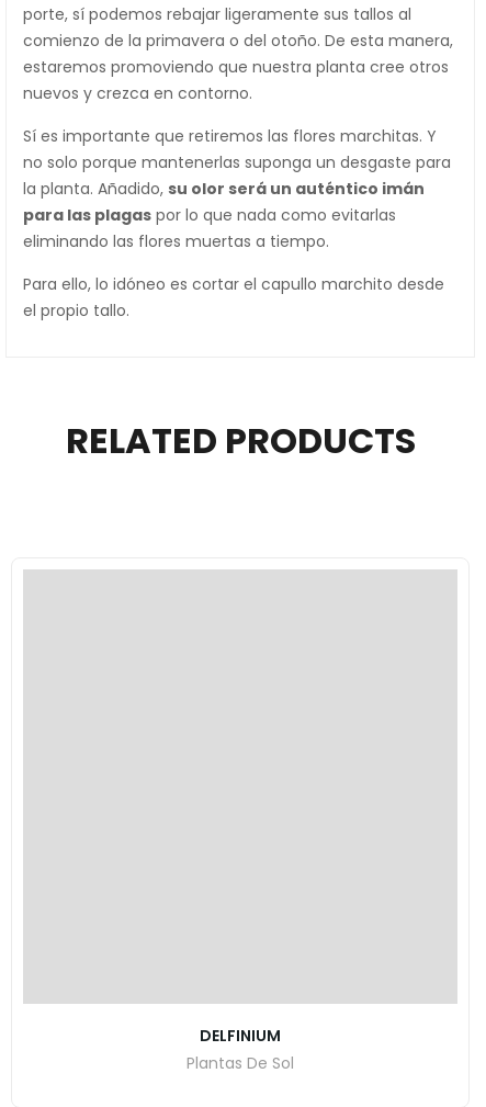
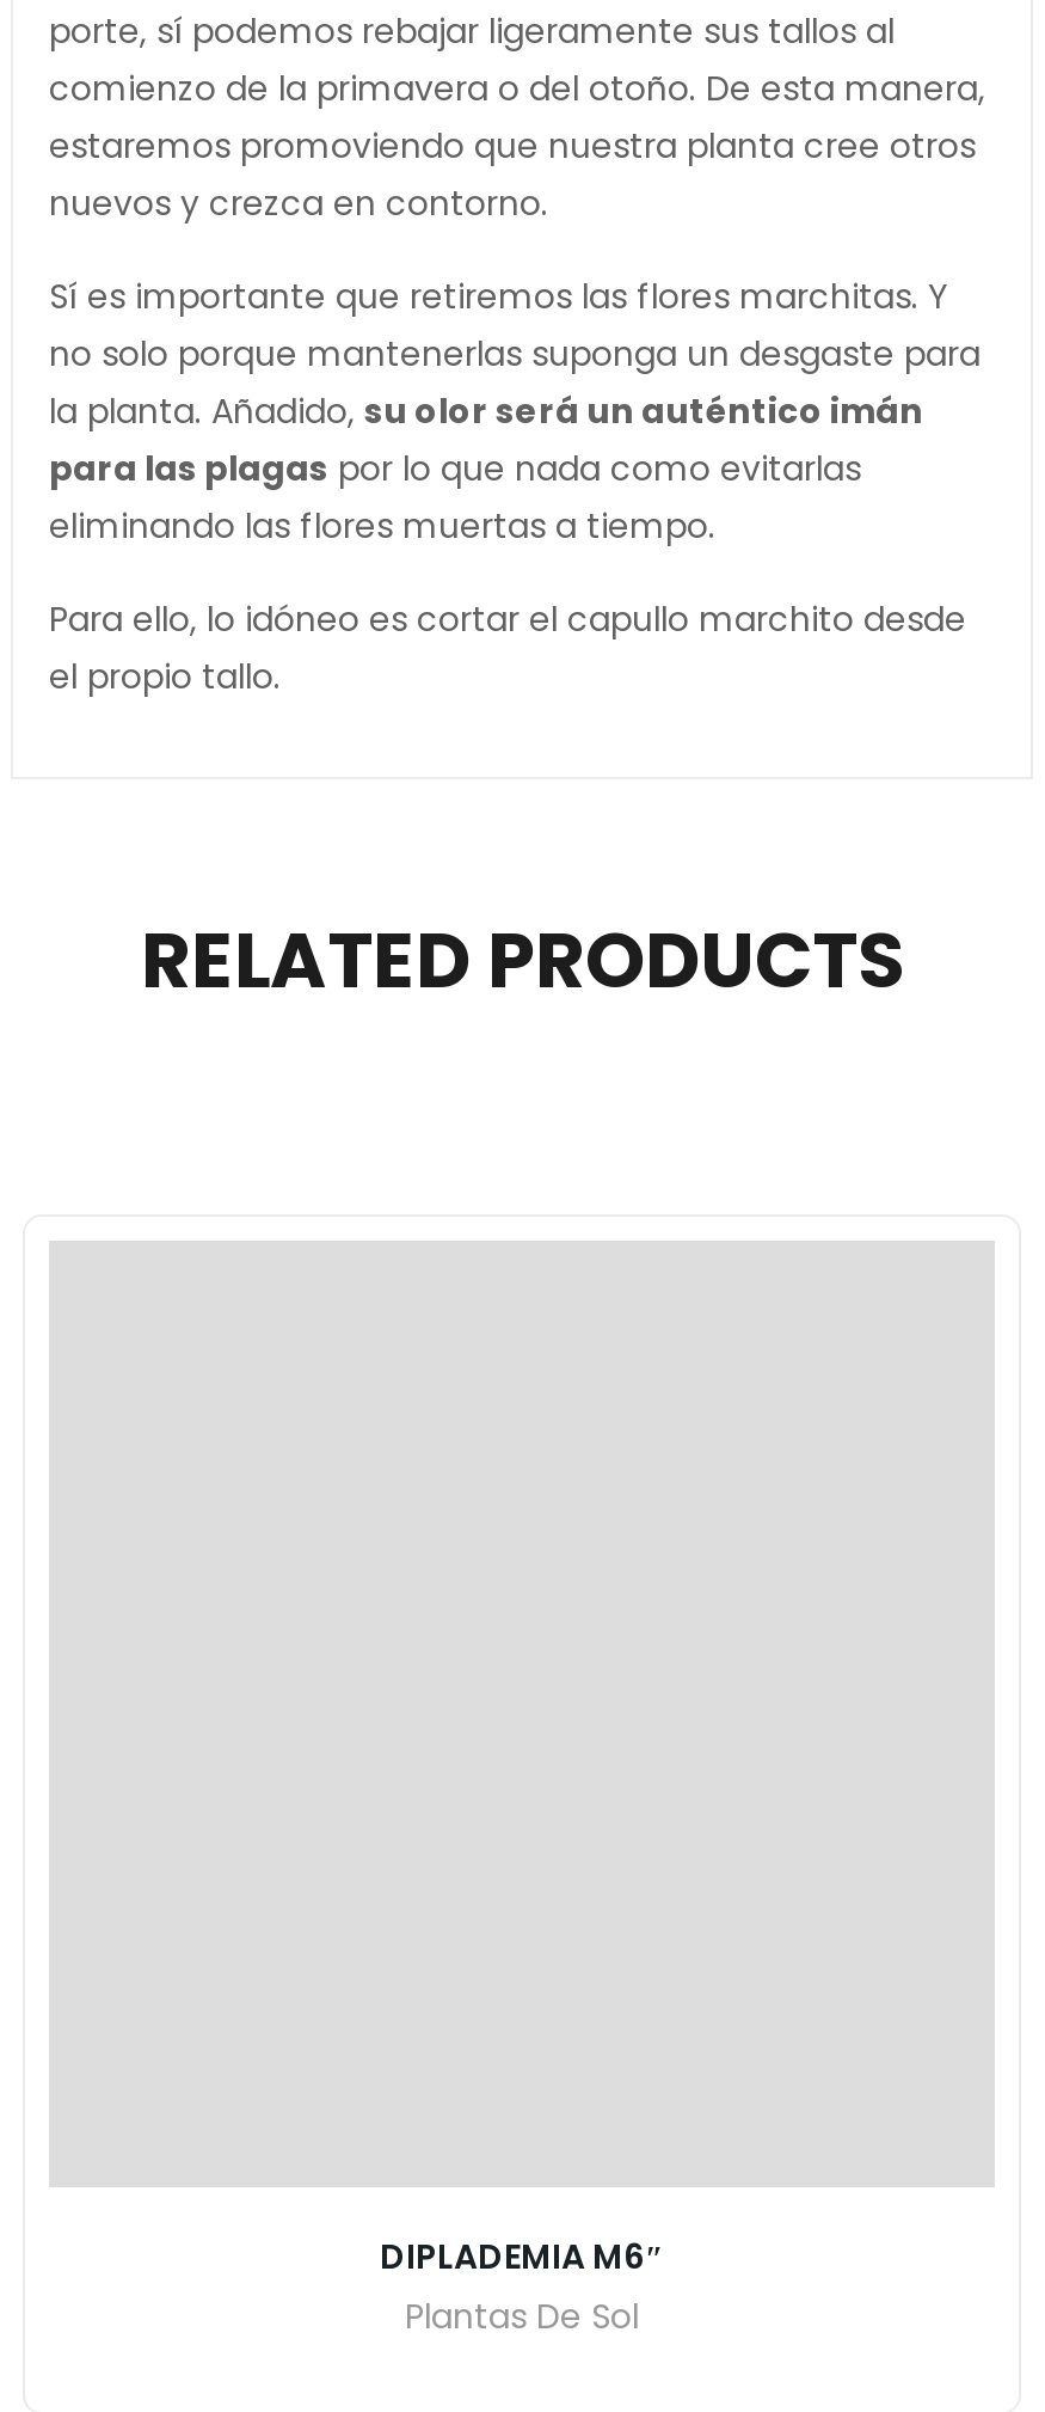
- DELFINIUM
+ DIPLADEMIA M6″
